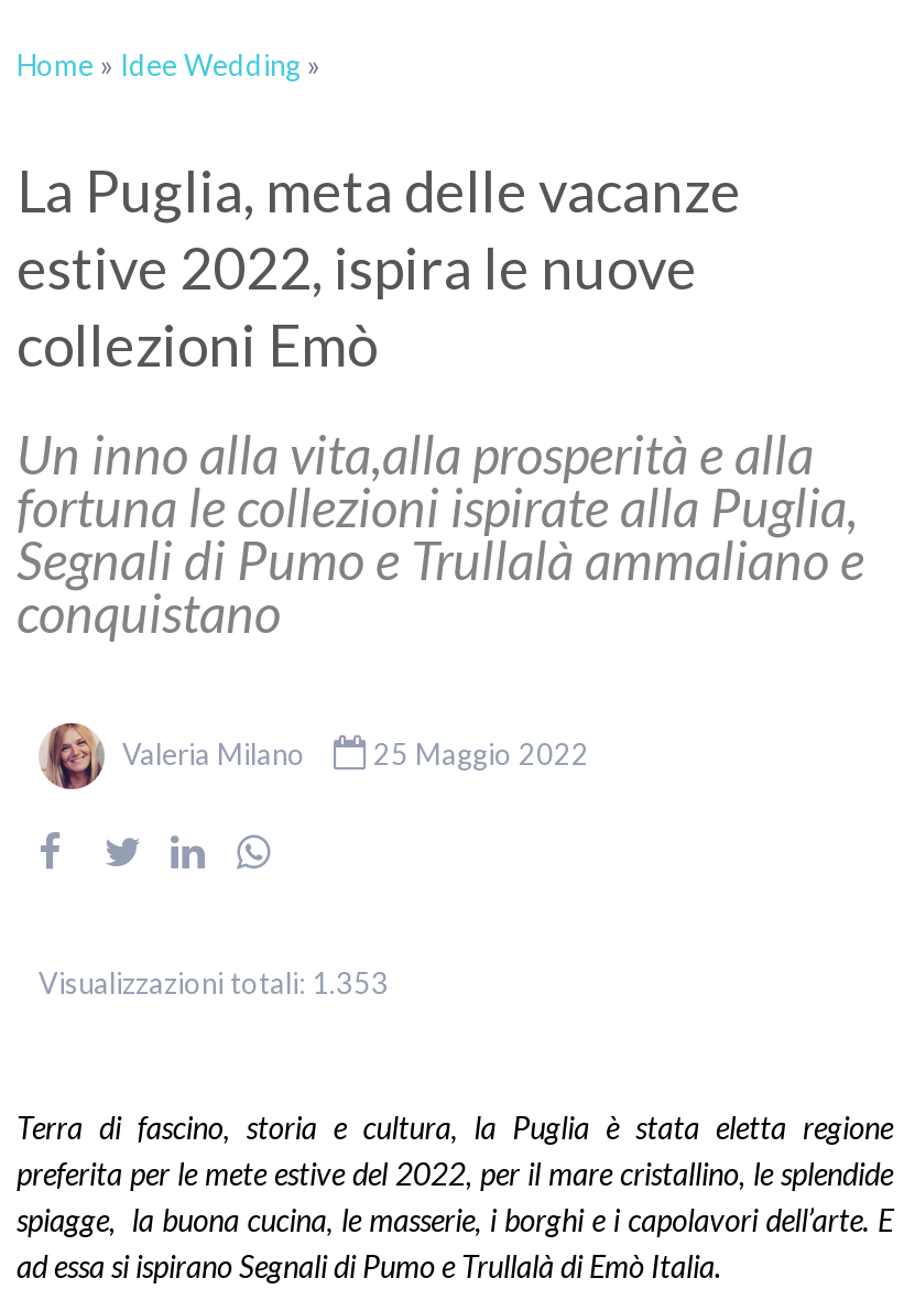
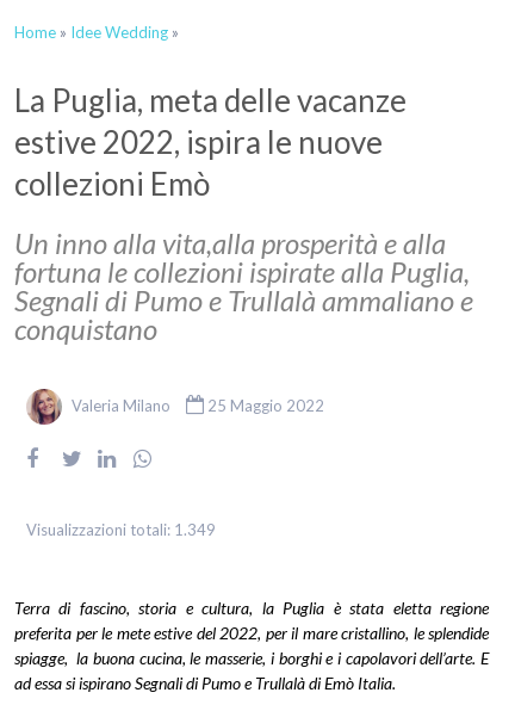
- Visualizzazioni totali: 1.353
+ Visualizzazioni totali: 1.349
